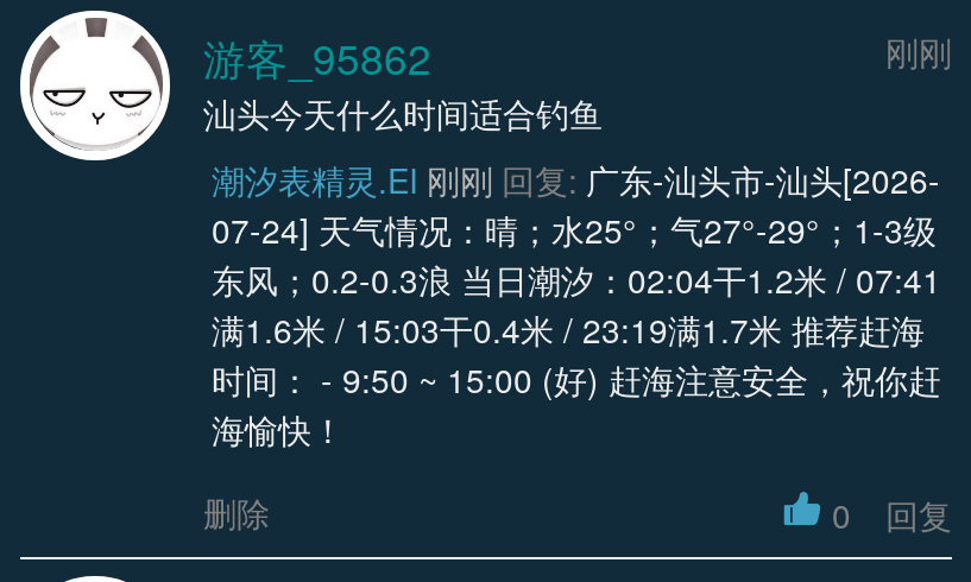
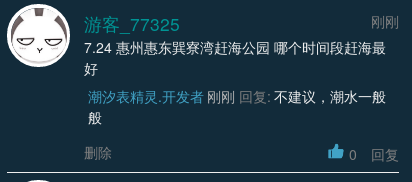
- 游客_95862
+ 游客_77325

- 汕头今天什么时间适合钓鱼
- 潮汐表精灵.EI 刚刚 回复: 广东-汕头市-汕头[2026-
- 07-24] 天气情况：晴；水25°；气27°-29°；1-3级
- 东风；0.2-0.3浪 当日潮汐：02:04干1.2米 / 07:41
- 满1.6米 / 15:03干0.4米 / 23:19满1.7米 推荐赶海
- 时间： - 9:50 ~ 15:00 (好) 赶海注意安全，祝你赶
- 海愉快！
+ 7.24 惠州惠东巽寮湾赶海公园 哪个时间段赶海最
+ 好
+ 潮汐表精灵.开发者 刚刚 回复: 不建议，潮水一般
+ 般
